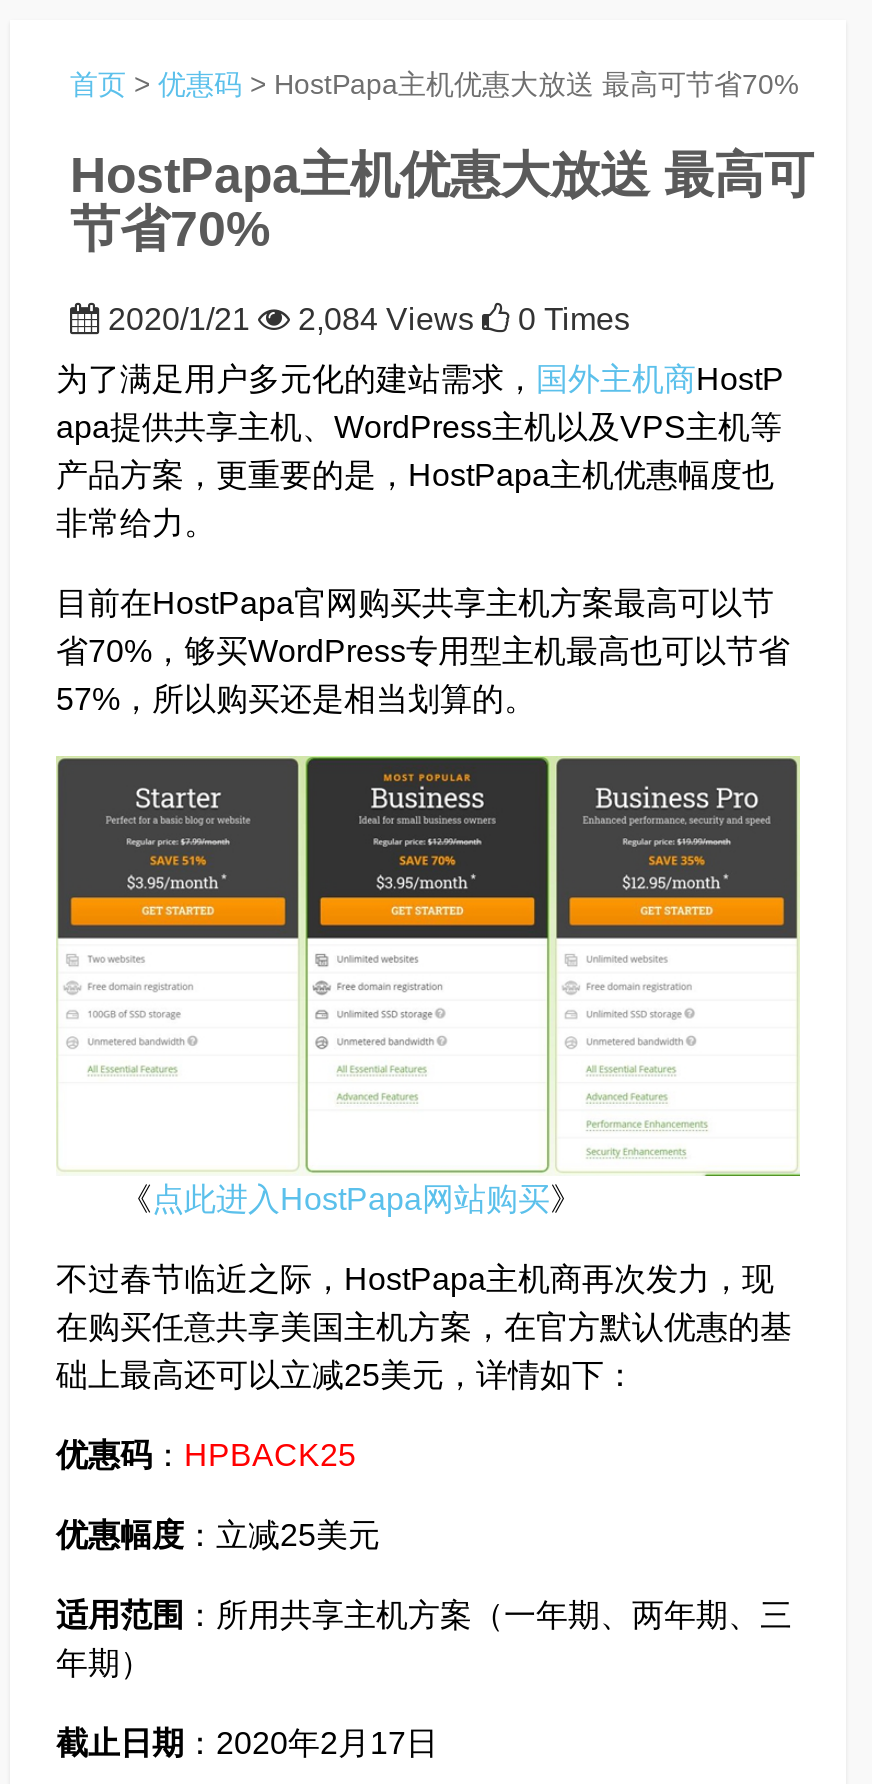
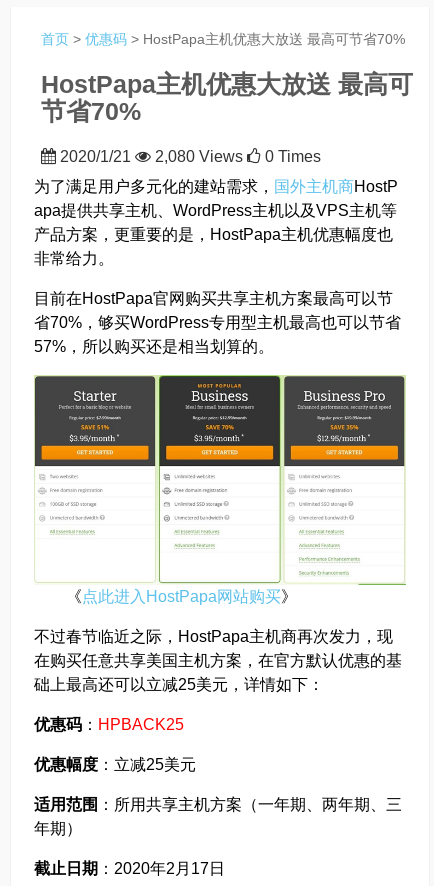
- 2020/1/21 2,084 Views 0 Times
+ 2020/1/21 2,080 Views 0 Times
